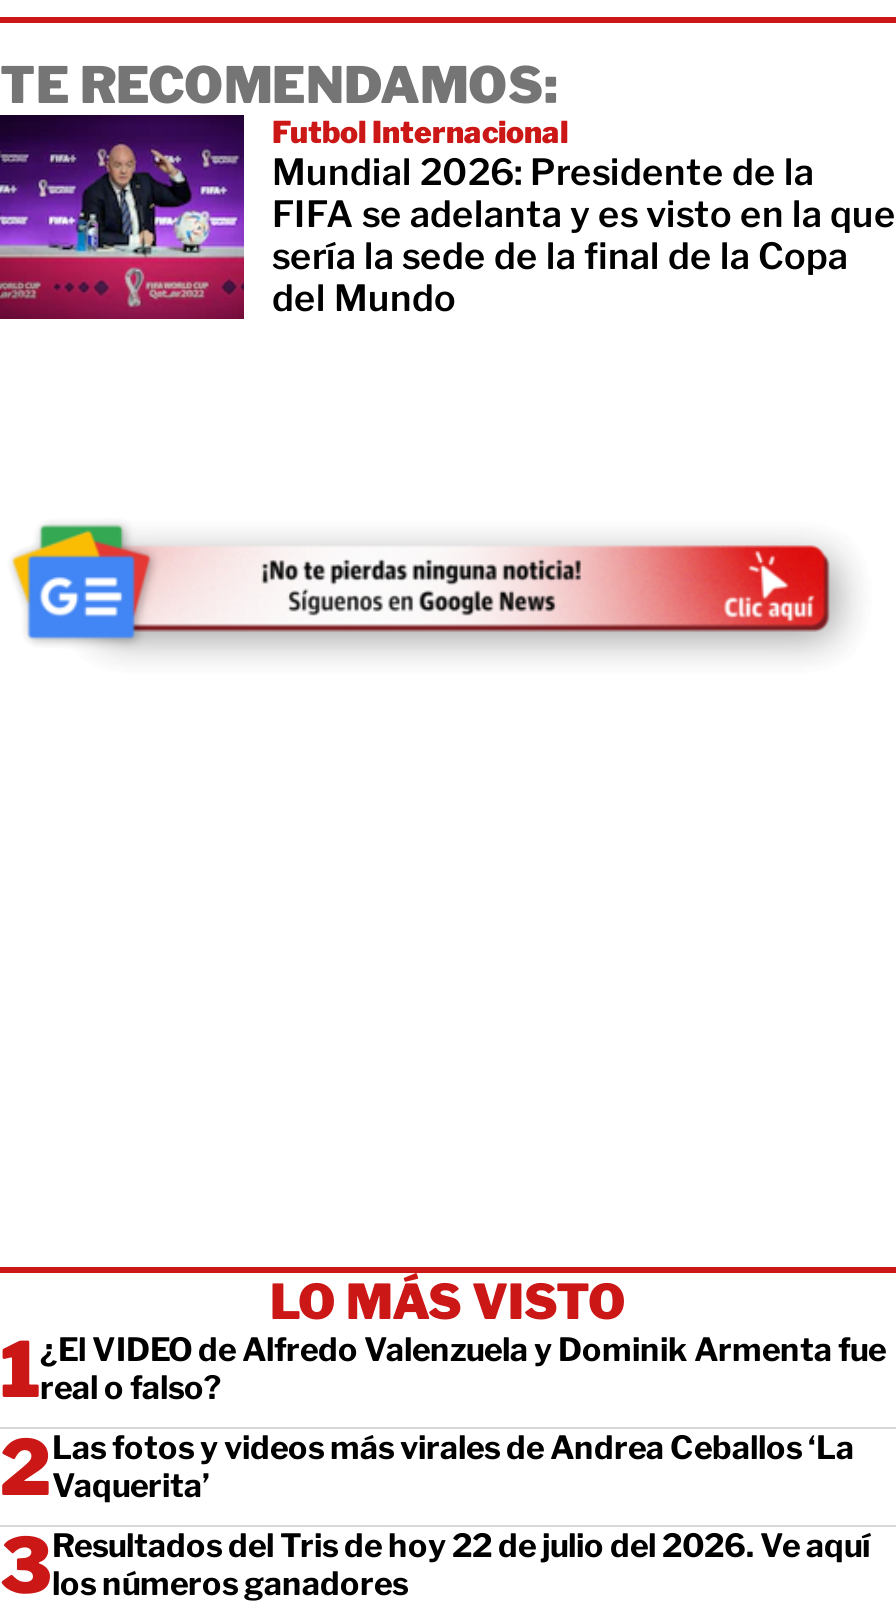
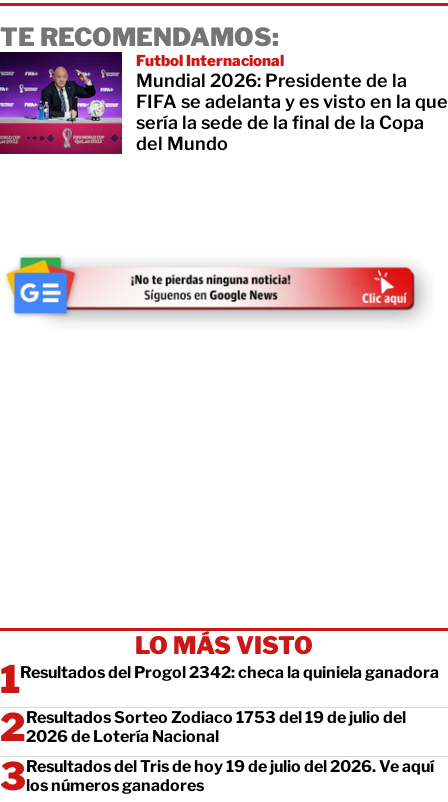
- ¿El VIDEO de Alfredo Valenzuela y Dominik Armenta fue
- real o falso?
+ Resultados del Progol 2342: checa la quiniela ganadora

- Las fotos y videos más virales de Andrea Ceballos ‘La
- Vaquerita’
+ Resultados Sorteo Zodiaco 1753 del 19 de julio del
+ 2026 de Lotería Nacional

- Resultados del Tris de hoy 22 de julio del 2026. Ve aquí
+ Resultados del Tris de hoy 19 de julio del 2026. Ve aquí
